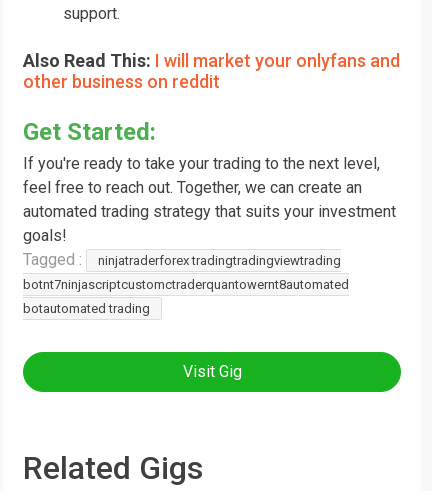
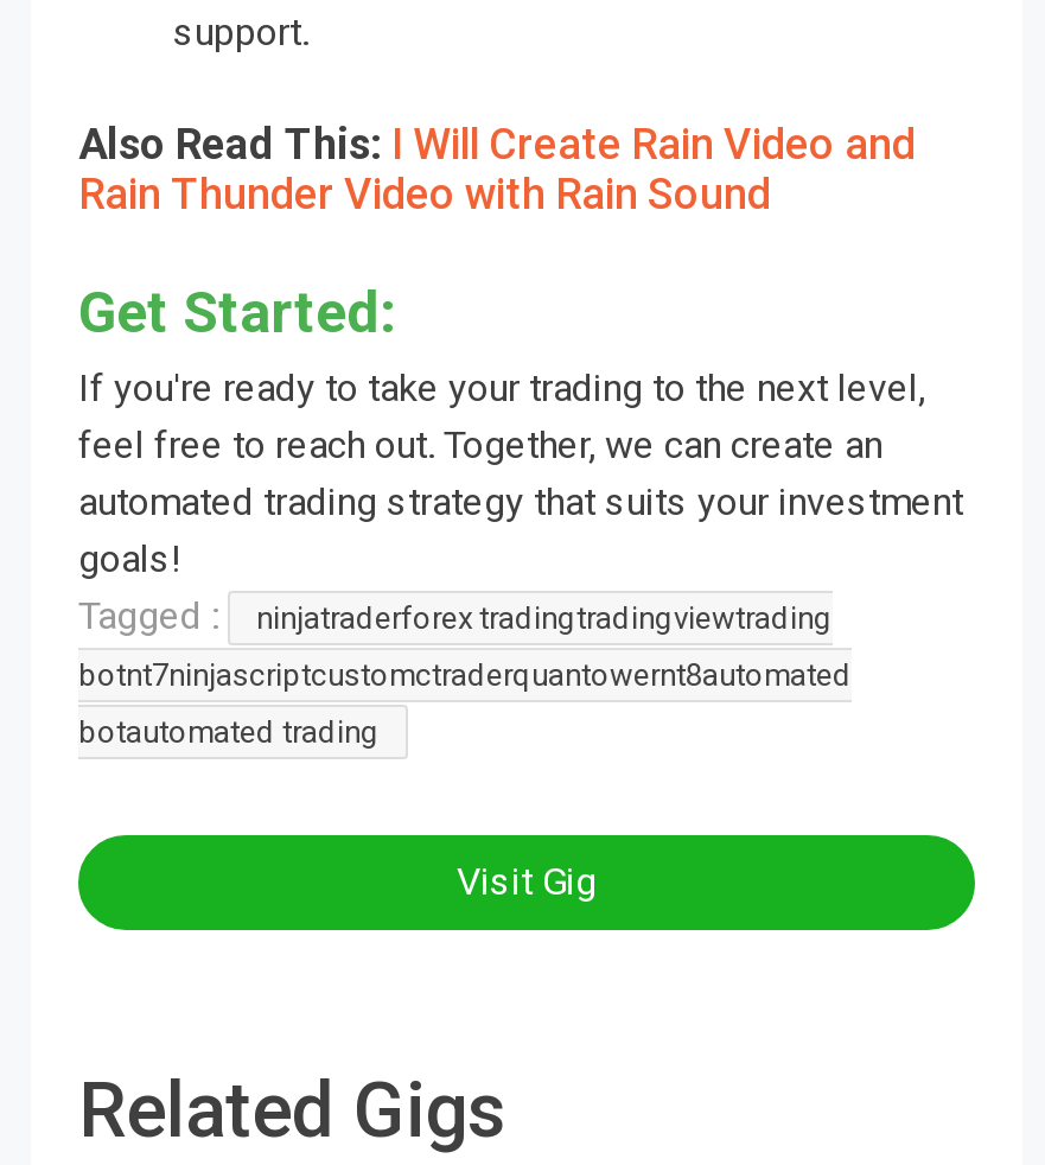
- Also Read This: I will market your onlyfans and
- other business on reddit
+ Also Read This: I Will Create Rain Video and
+ Rain Thunder Video with Rain Sound
